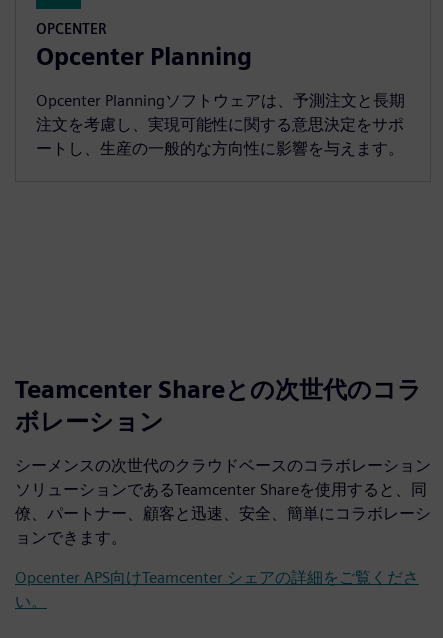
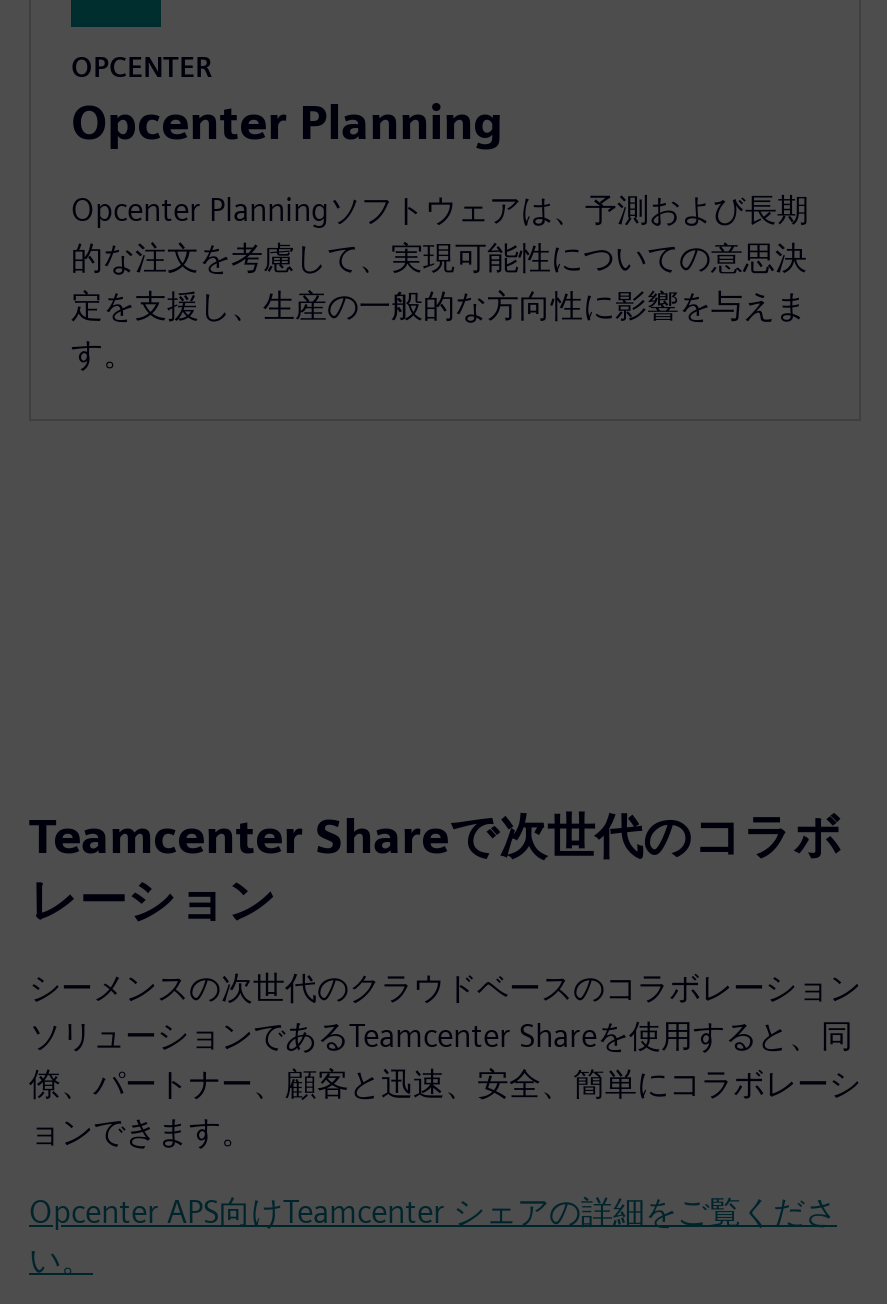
- Opcenter Planningソフトウェアは、予測注文と長期
- 注文を考慮し、実現可能性に関する意思決定をサポ
- ートし、生産の一般的な方向性に影響を与えます。
+ Opcenter Planningソフトウェアは、予測および長期
+ 的な注文を考慮して、実現可能性についての意思決
+ 定を支援し、生産の一般的な方向性に影響を与えま
+ す。

- Teamcenter Shareとの次世代のコラ
- ボレーション
+ Teamcenter Shareで次世代のコラボ
+ レーション
